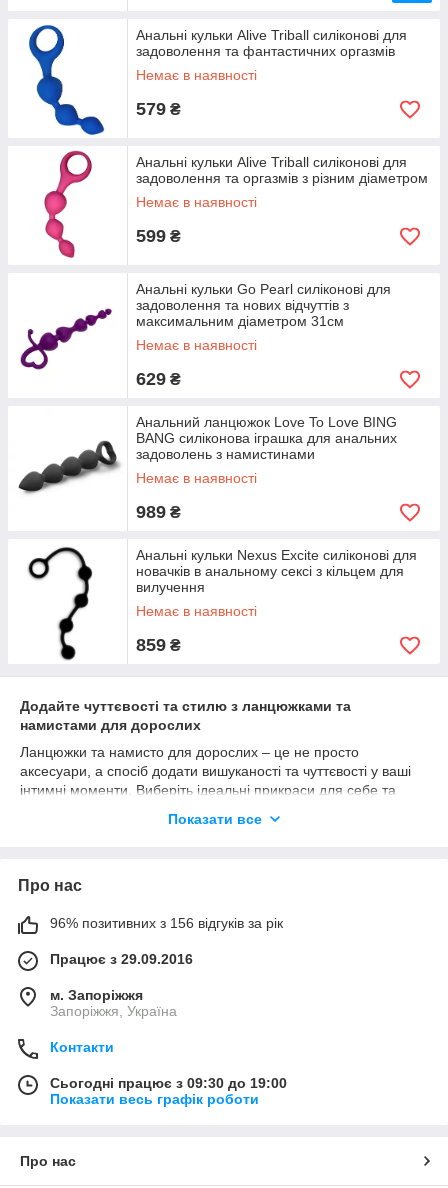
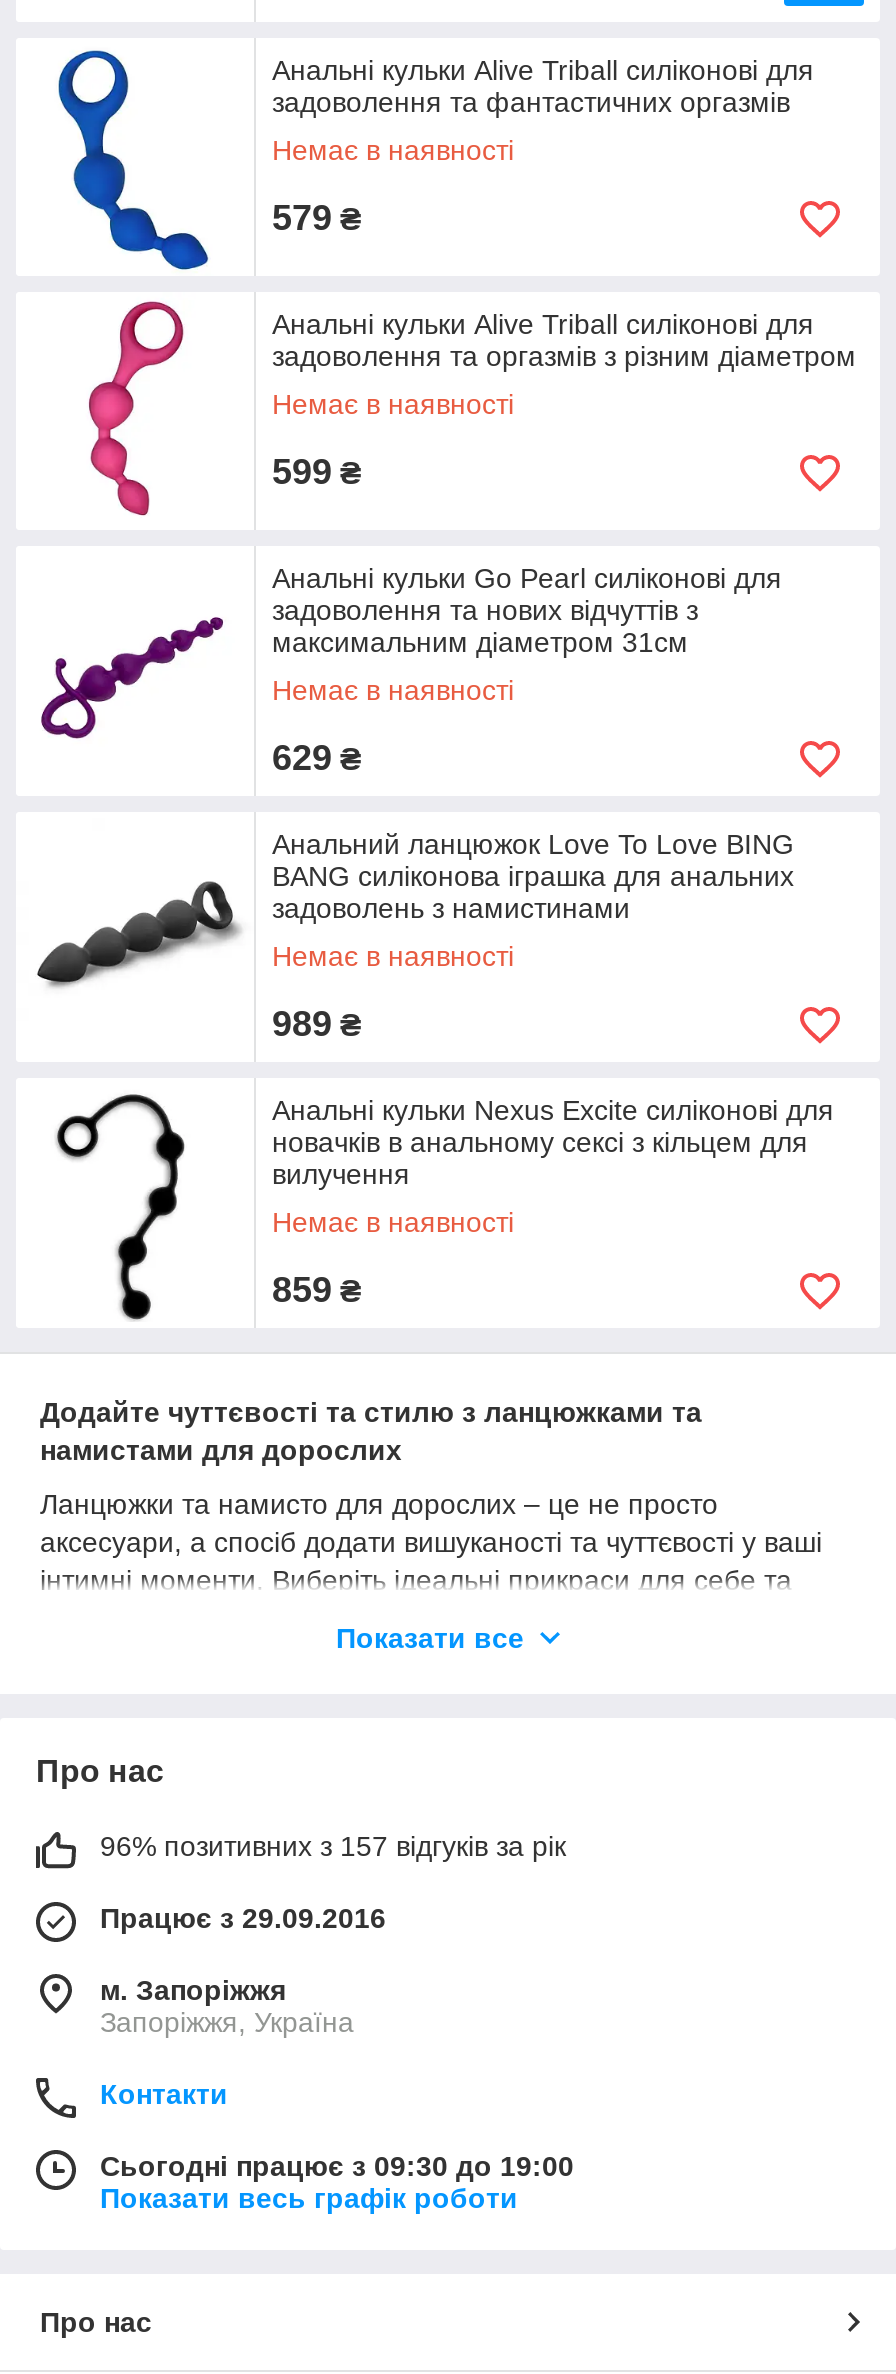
- 96% позитивних з 156 відгуків за рік
+ 96% позитивних з 157 відгуків за рік
